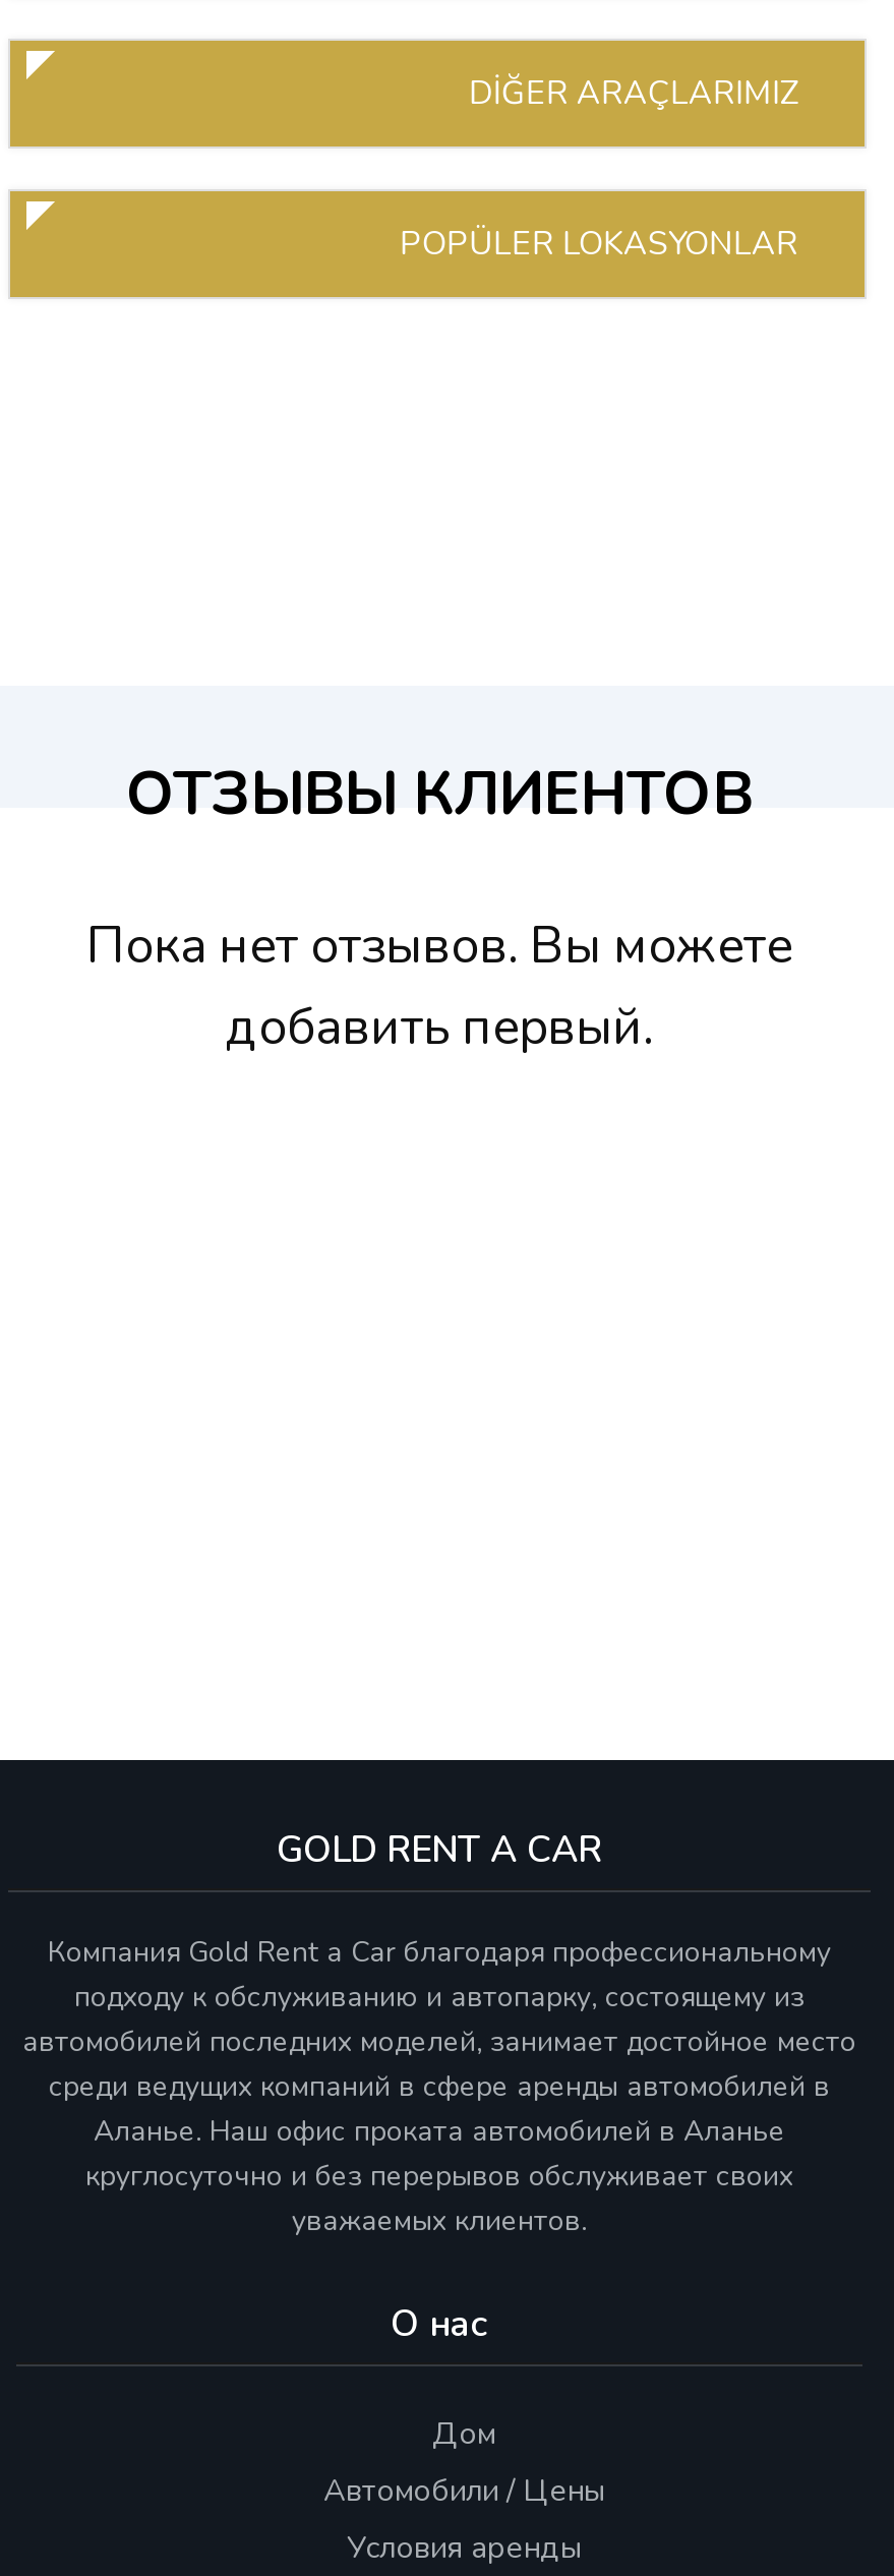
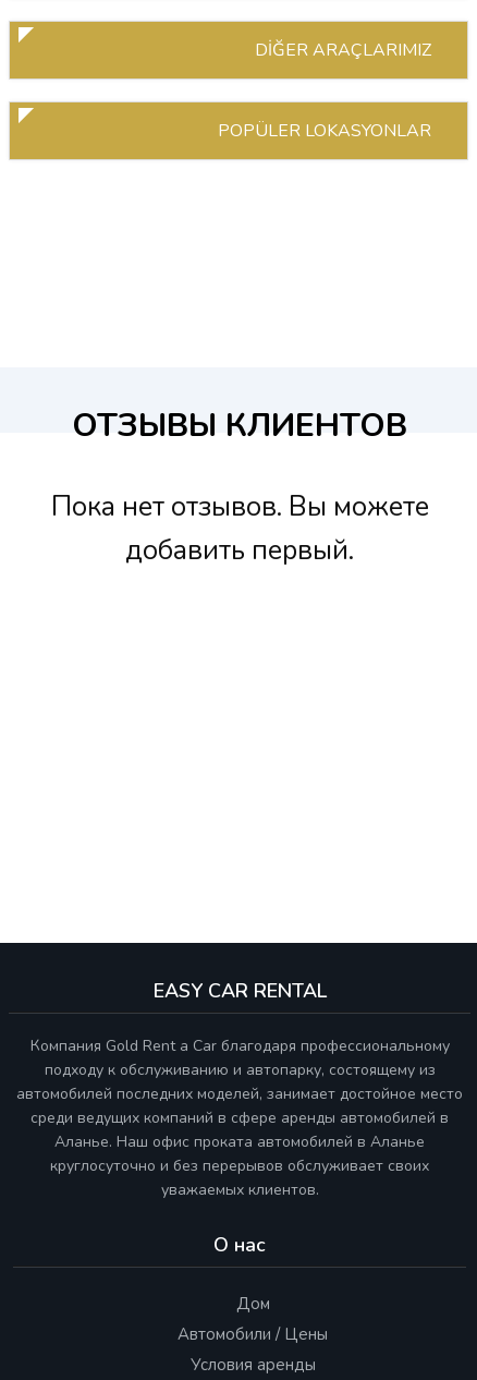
- GOLD RENT A CAR
+ EASY CAR RENTAL
